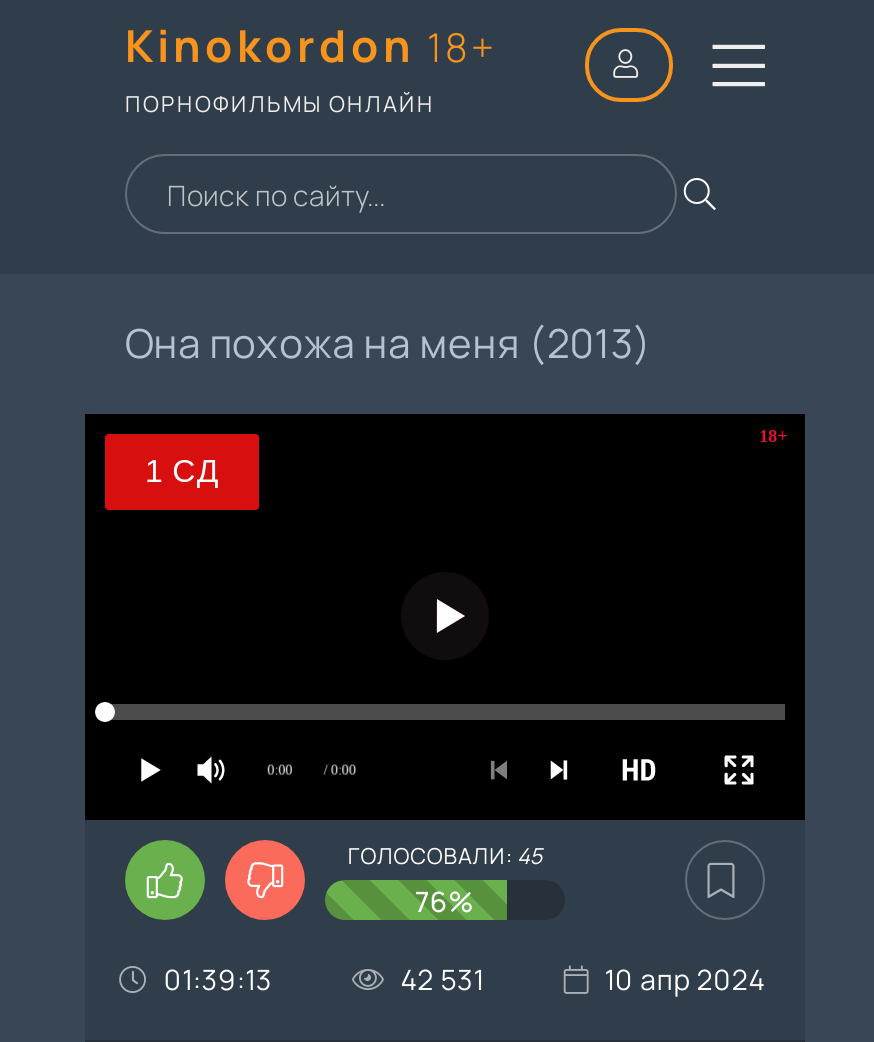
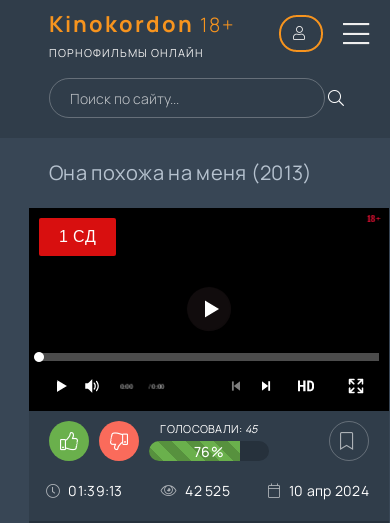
- 42 531
+ 42 525
